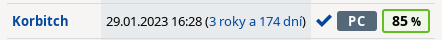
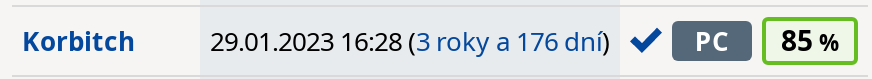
- 29.01.2023 16:28 (3 roky a 174 dní)
+ 29.01.2023 16:28 (3 roky a 176 dní)
